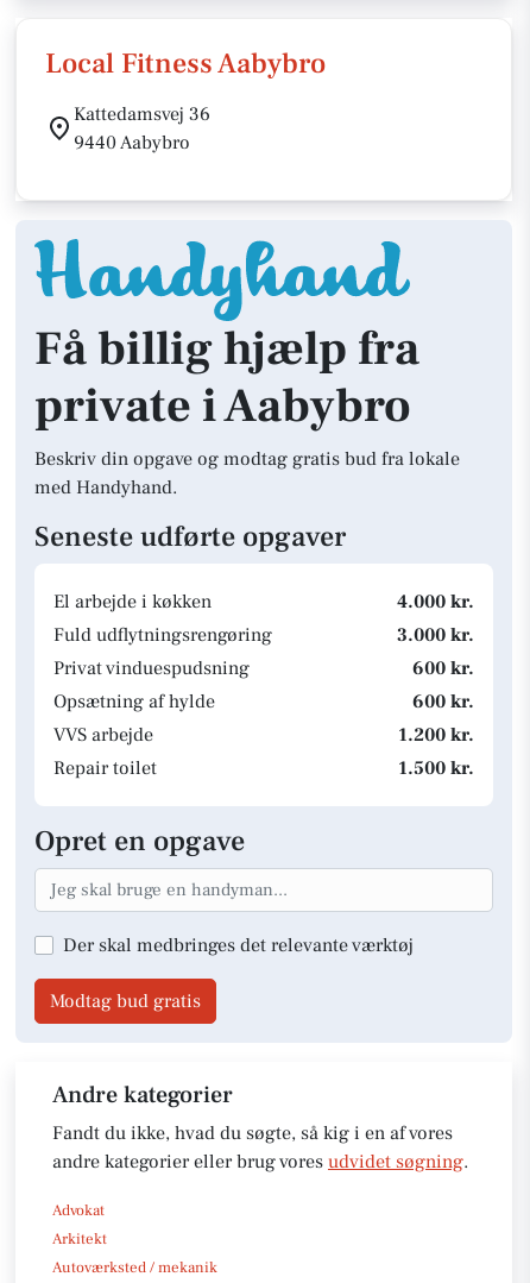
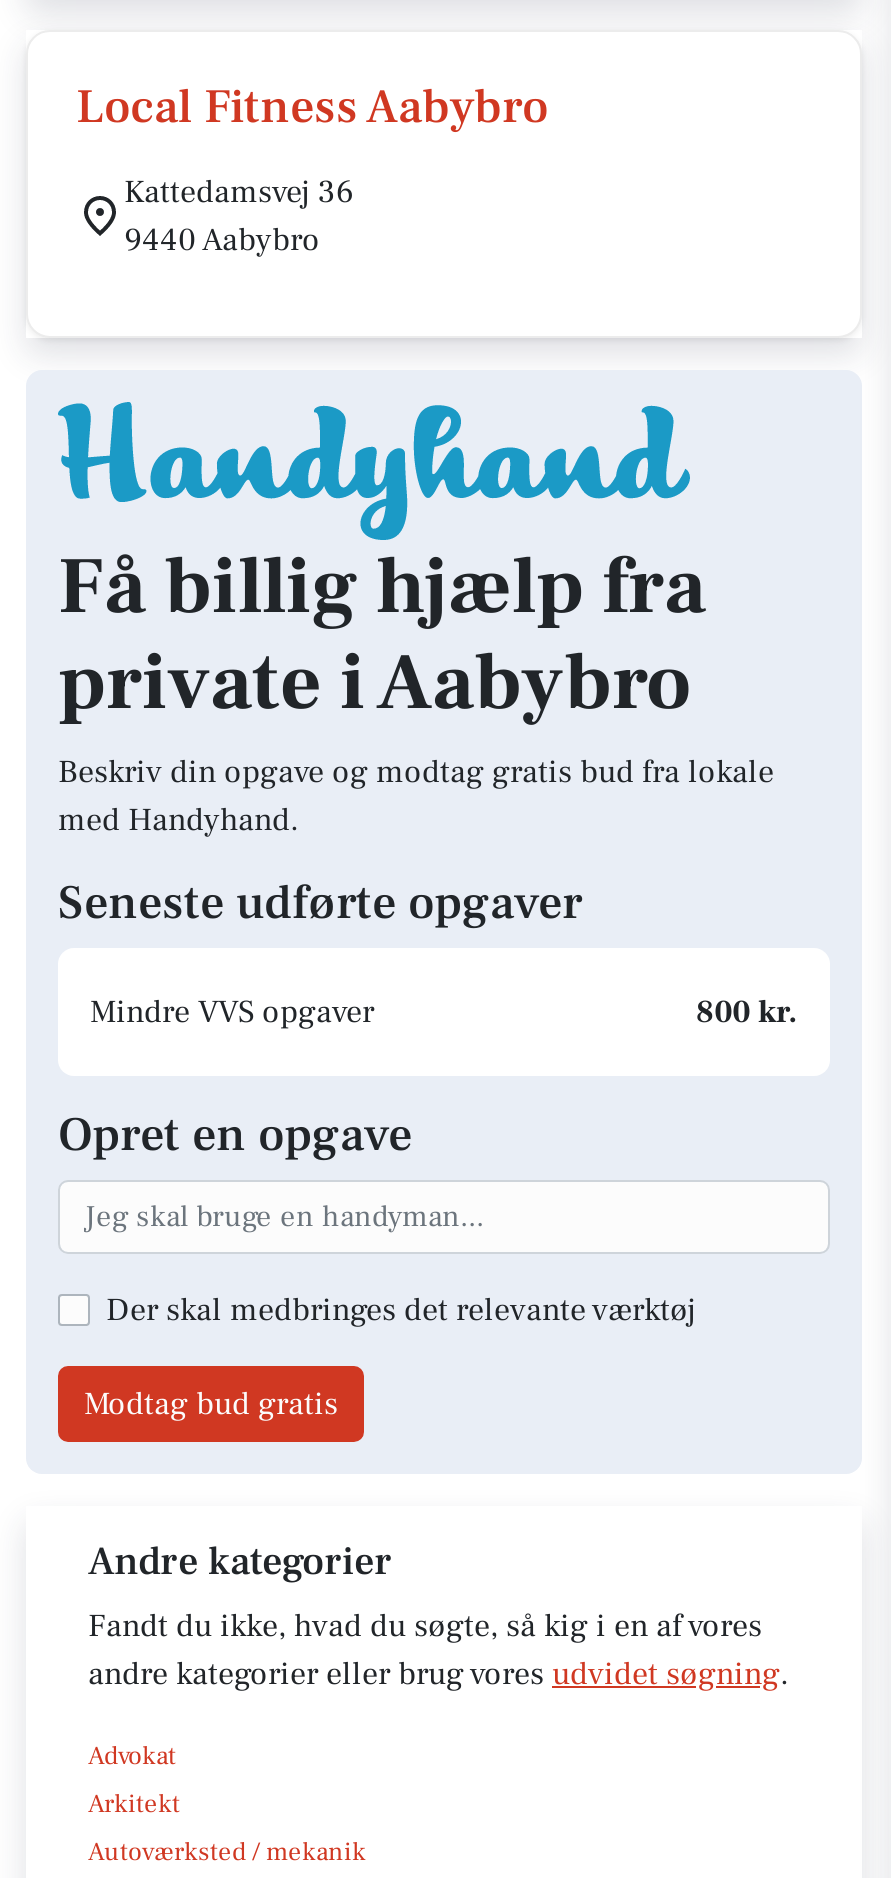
- El arbejde i køkken
- 4.000 kr.
- Fuld udflytningsrengøring
- 3.000 kr.
- Privat vinduespudsning
- 600 kr.
- Opsætning af hylde
- 600 kr.
- VVS arbejde
- 1.200 kr.
- Repair toilet
- 1.500 kr.
+ Mindre VVS opgaver
+ 800 kr.
